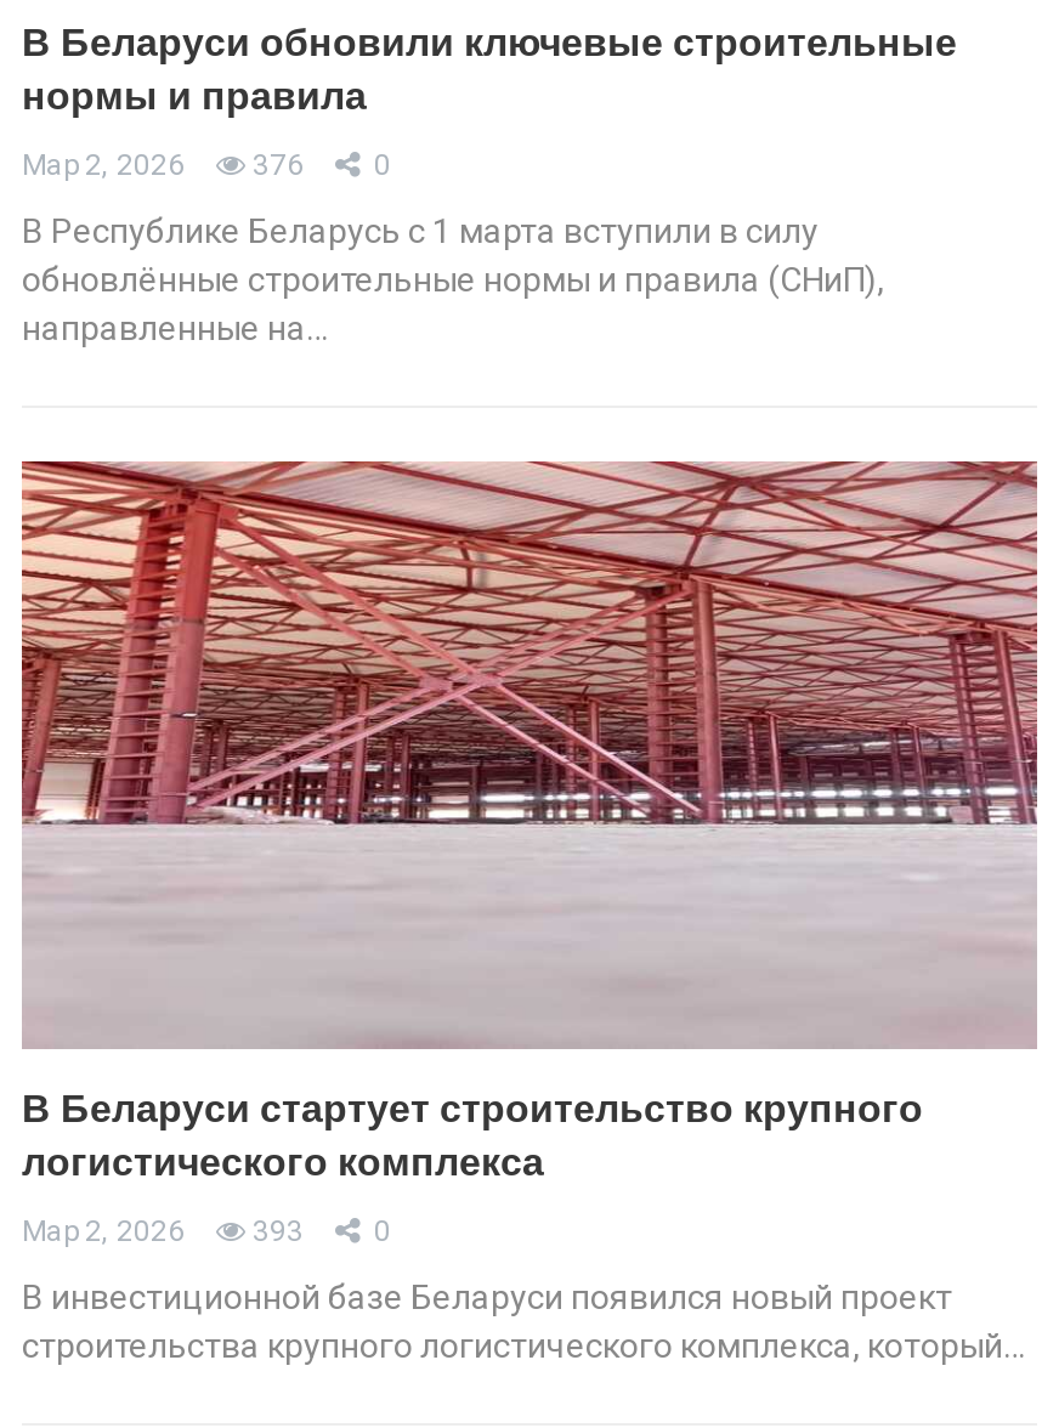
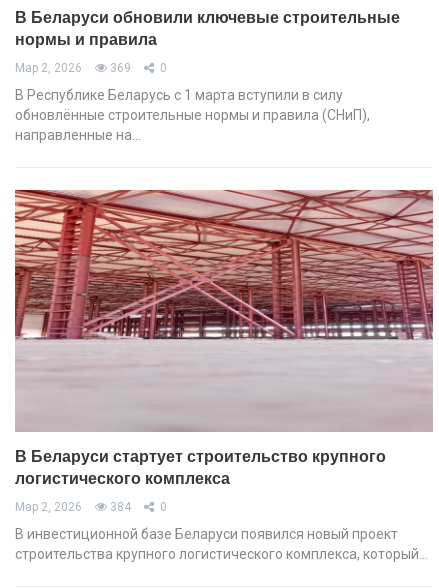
- Мар 2, 2026 376 0
+ Мар 2, 2026 369 0

- Мар 2, 2026 393 0
+ Мар 2, 2026 384 0
